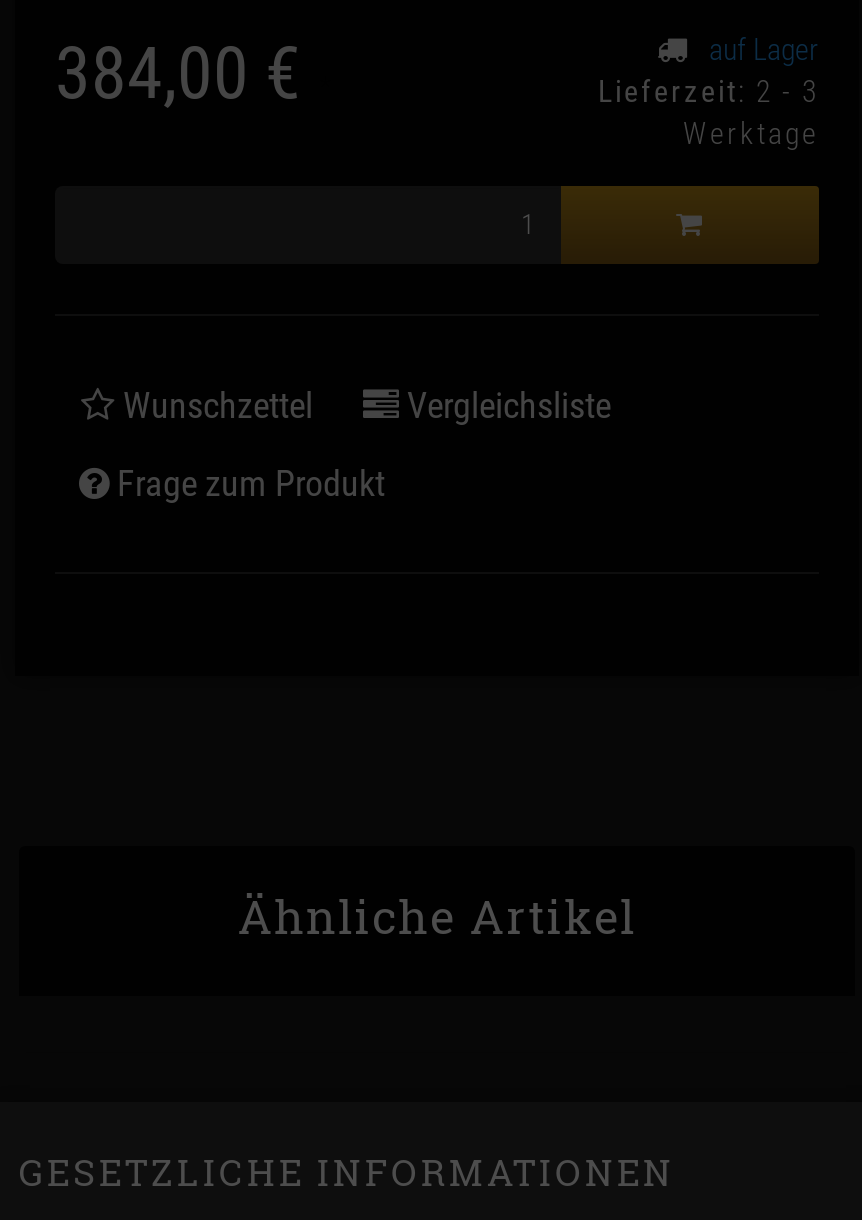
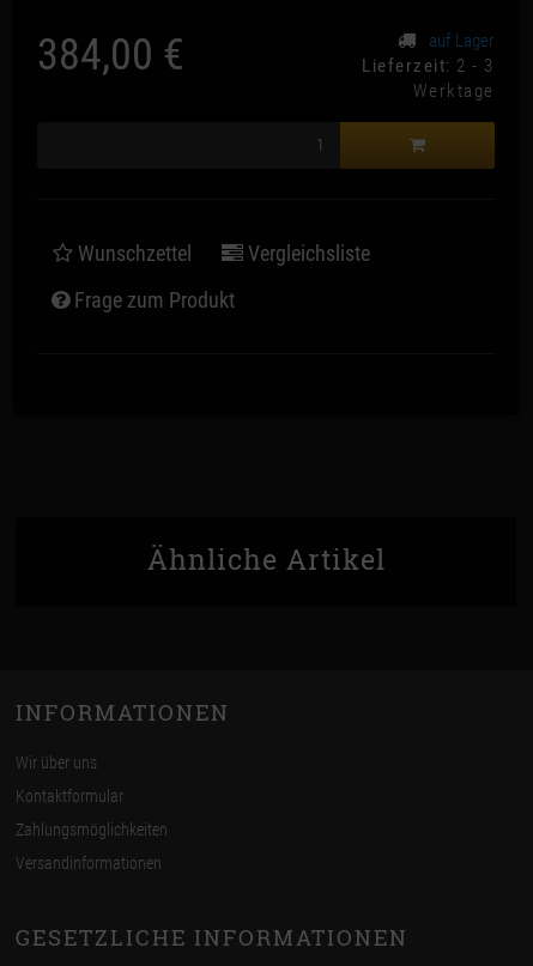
+ INFORMATIONEN
+ Wir über uns
+ Kontaktformular
+ Zahlungsmöglichkeiten
+ Versandinformationen
